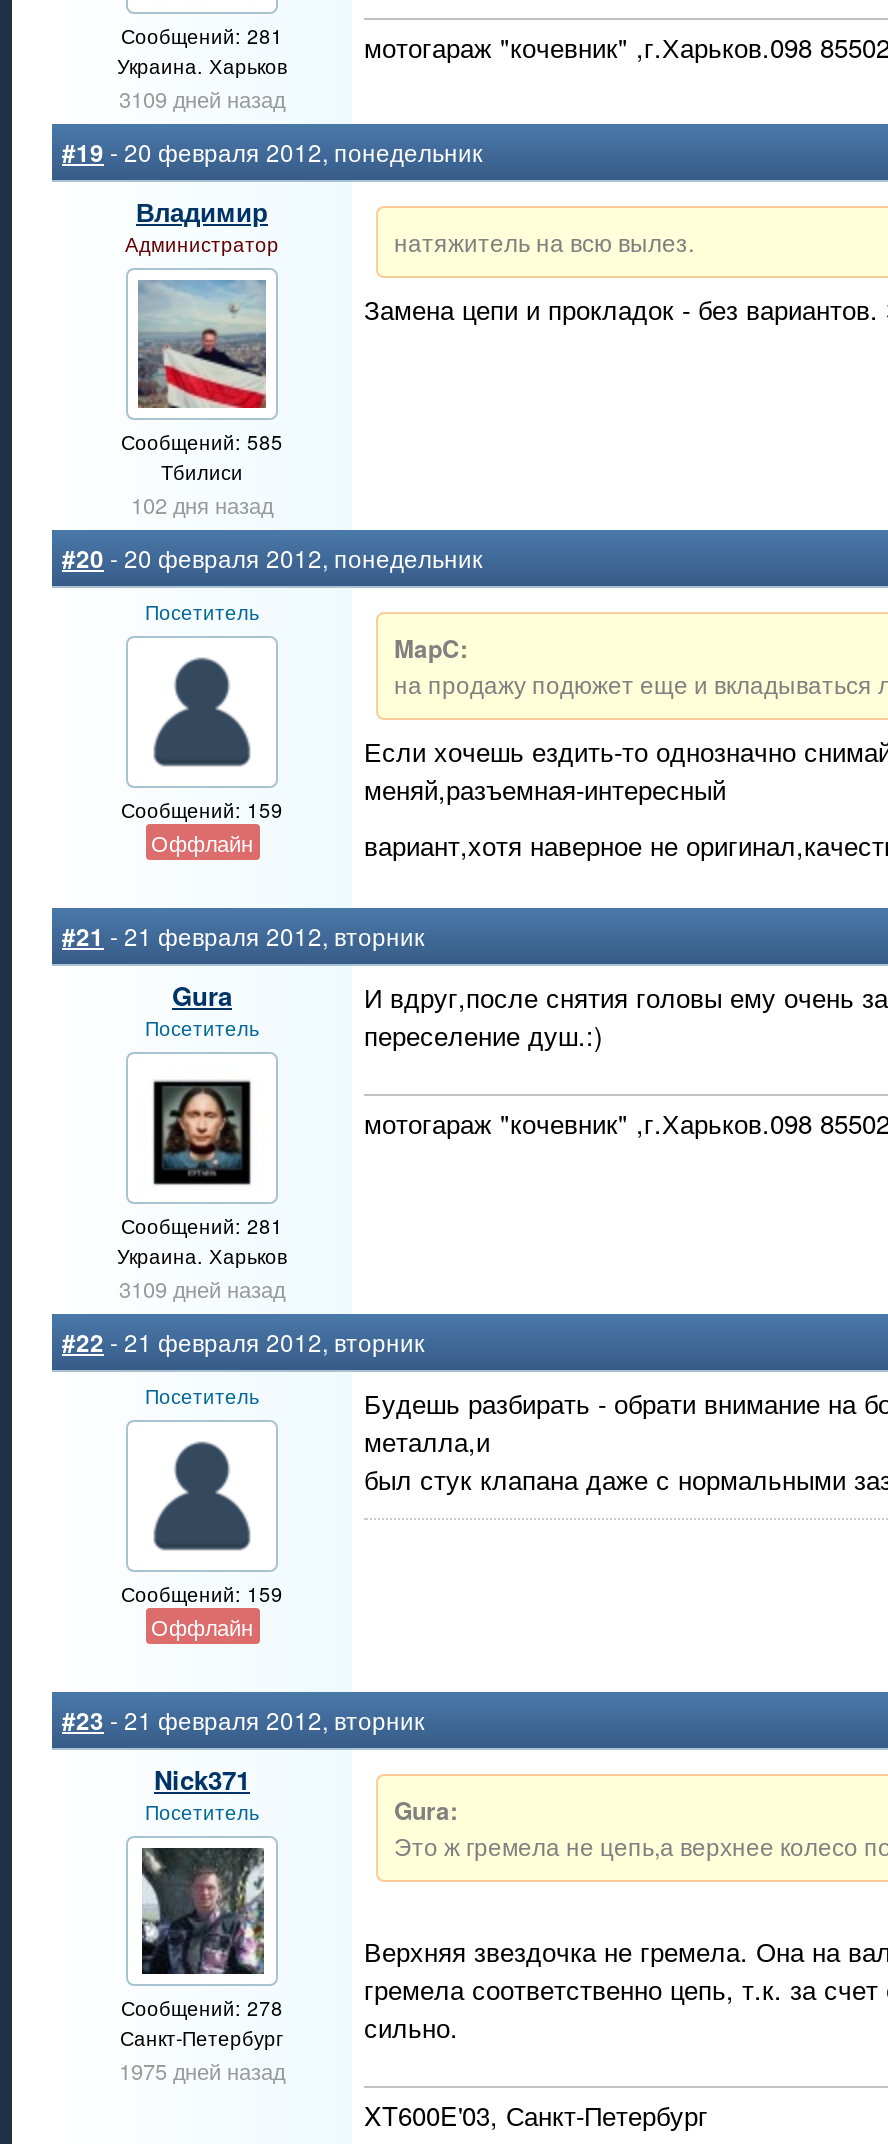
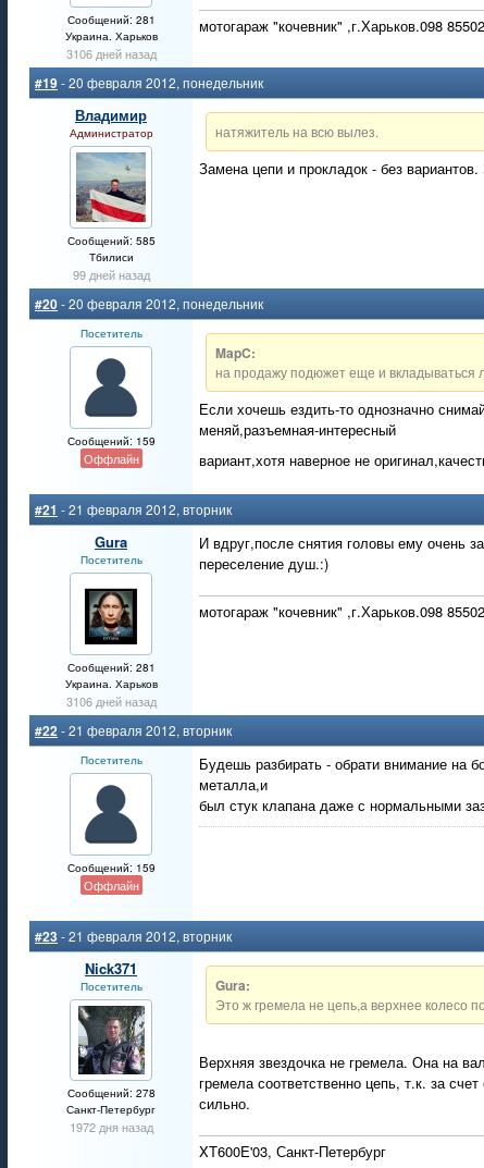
- 3109 дней назад
+ 3106 дней назад

- 102 дня назад
+ 99 дней назад

- 3109 дней назад
+ 3106 дней назад

- 1975 дней назад
+ 1972 дня назад
